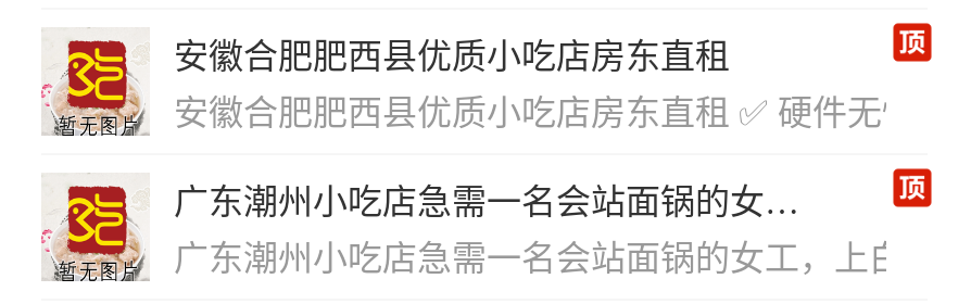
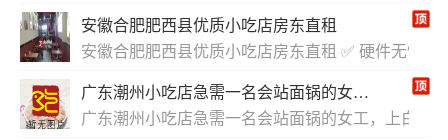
- [image]
+ [image]
